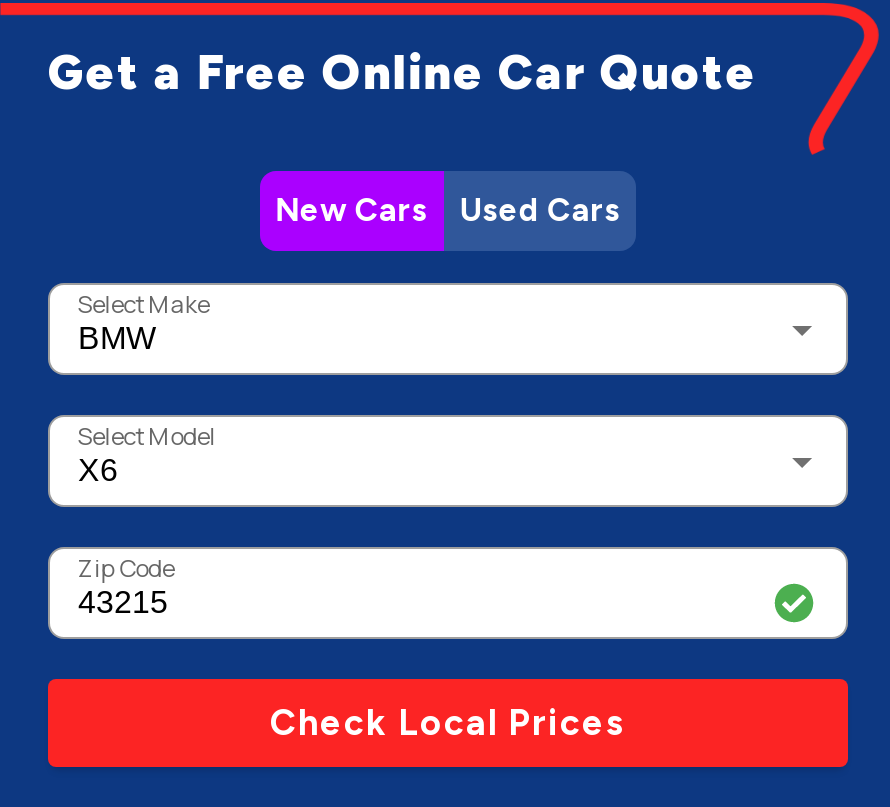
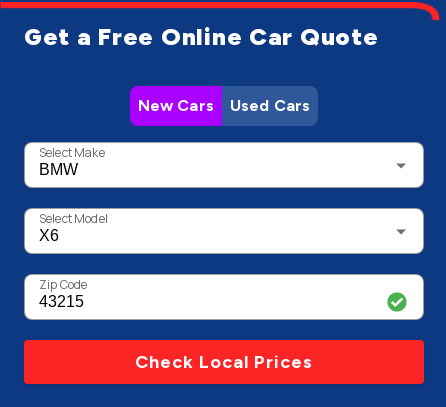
- [image]
